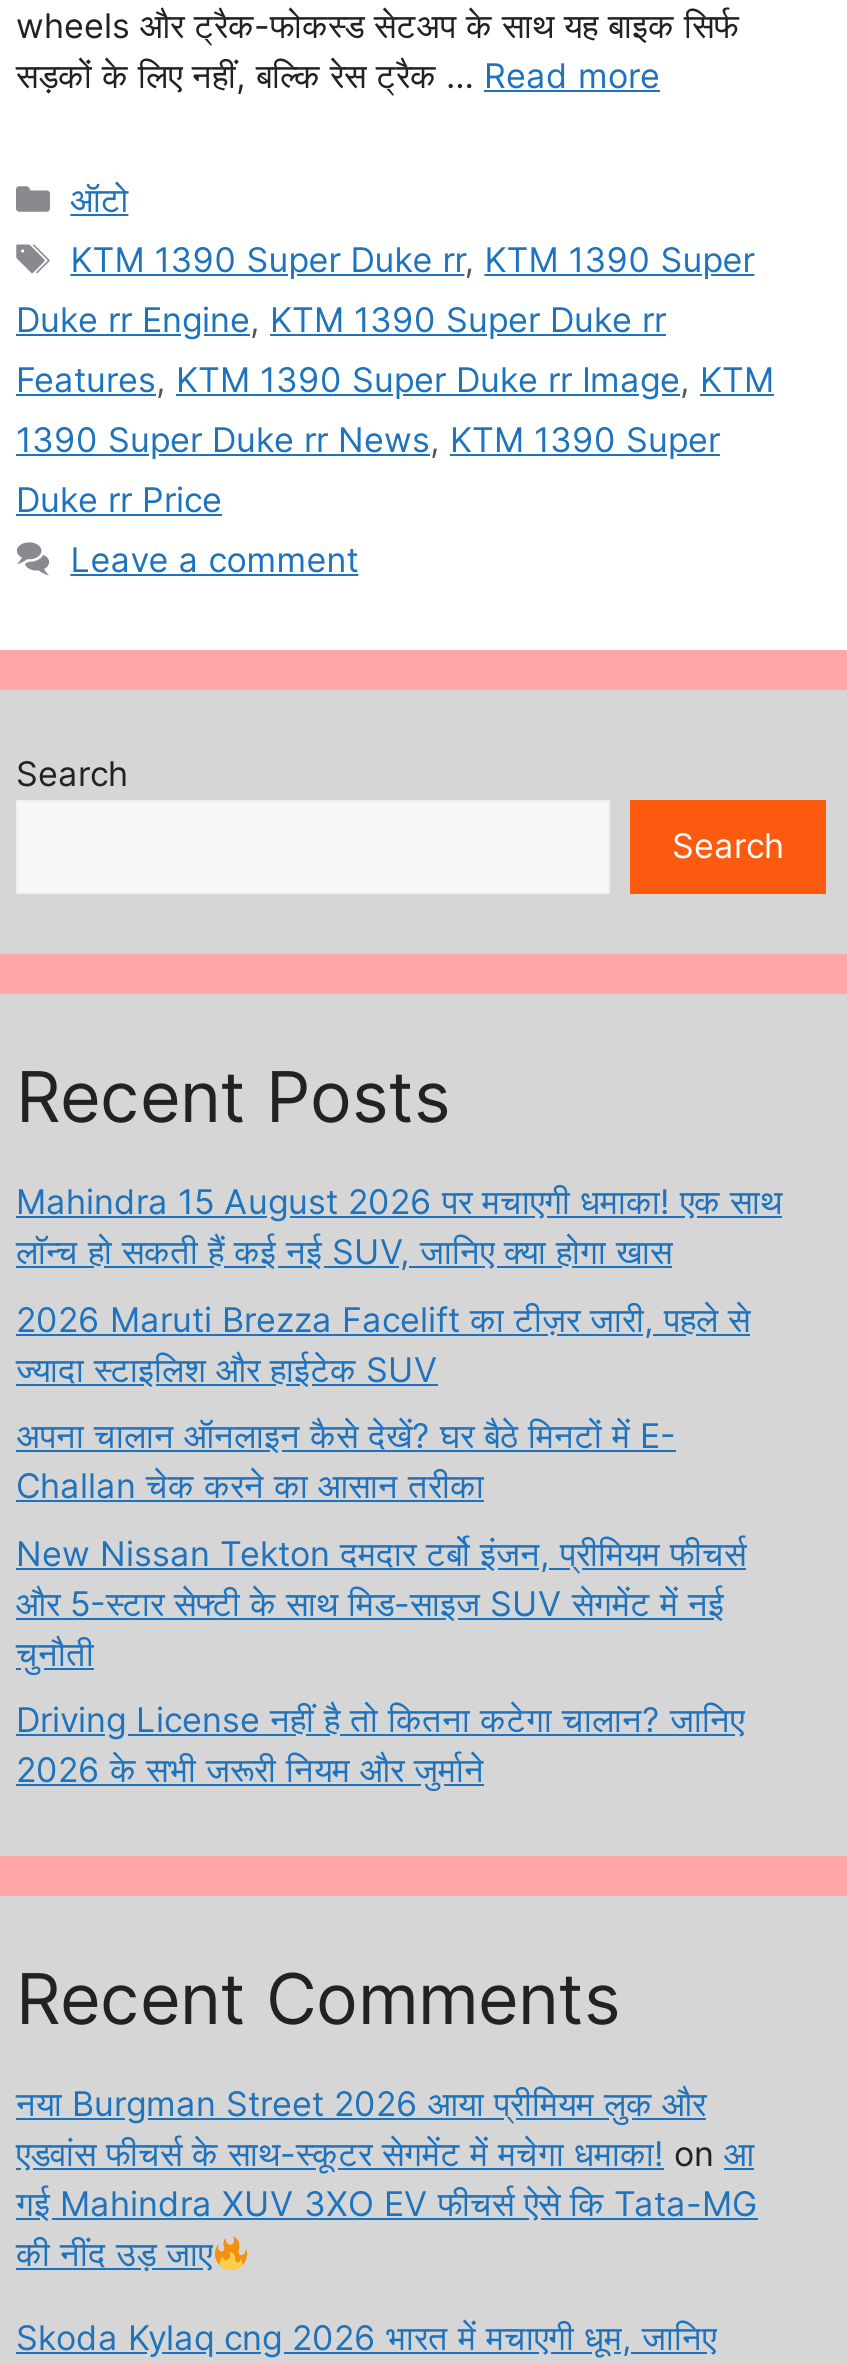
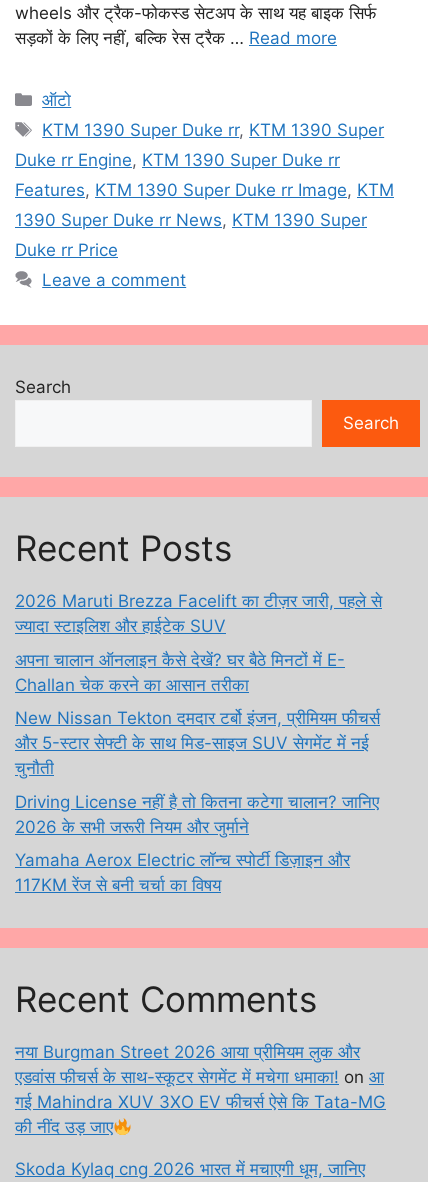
- Mahindra 15 August 2026 पर मचाएगी धमाका! एक साथ
- लॉन्च हो सकती हैं कई नई SUV, जानिए क्या होगा खास

moved up: 2026 Maruti Brezza Facelift का टीज़र जारी, पहले से | ज्यादा स्टाइलिश और हाईटेक SUV | अपना चालान ऑनलाइन कैसे देखें? घर बैठे मिनटों में E- | ... | Driving License नहीं है तो कितना कटेगा चालान? जानिए | 2026 के सभी जरूरी नियम और जुर्माने

+ Yamaha Aerox Electric लॉन्च स्पोर्टी डिज़ाइन और
+ 117KM रेंज से बनी चर्चा का विषय
